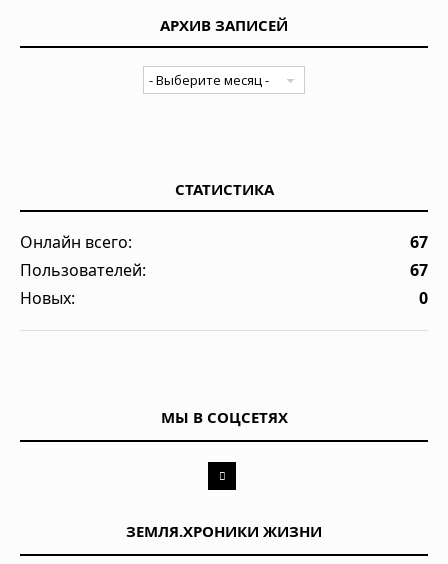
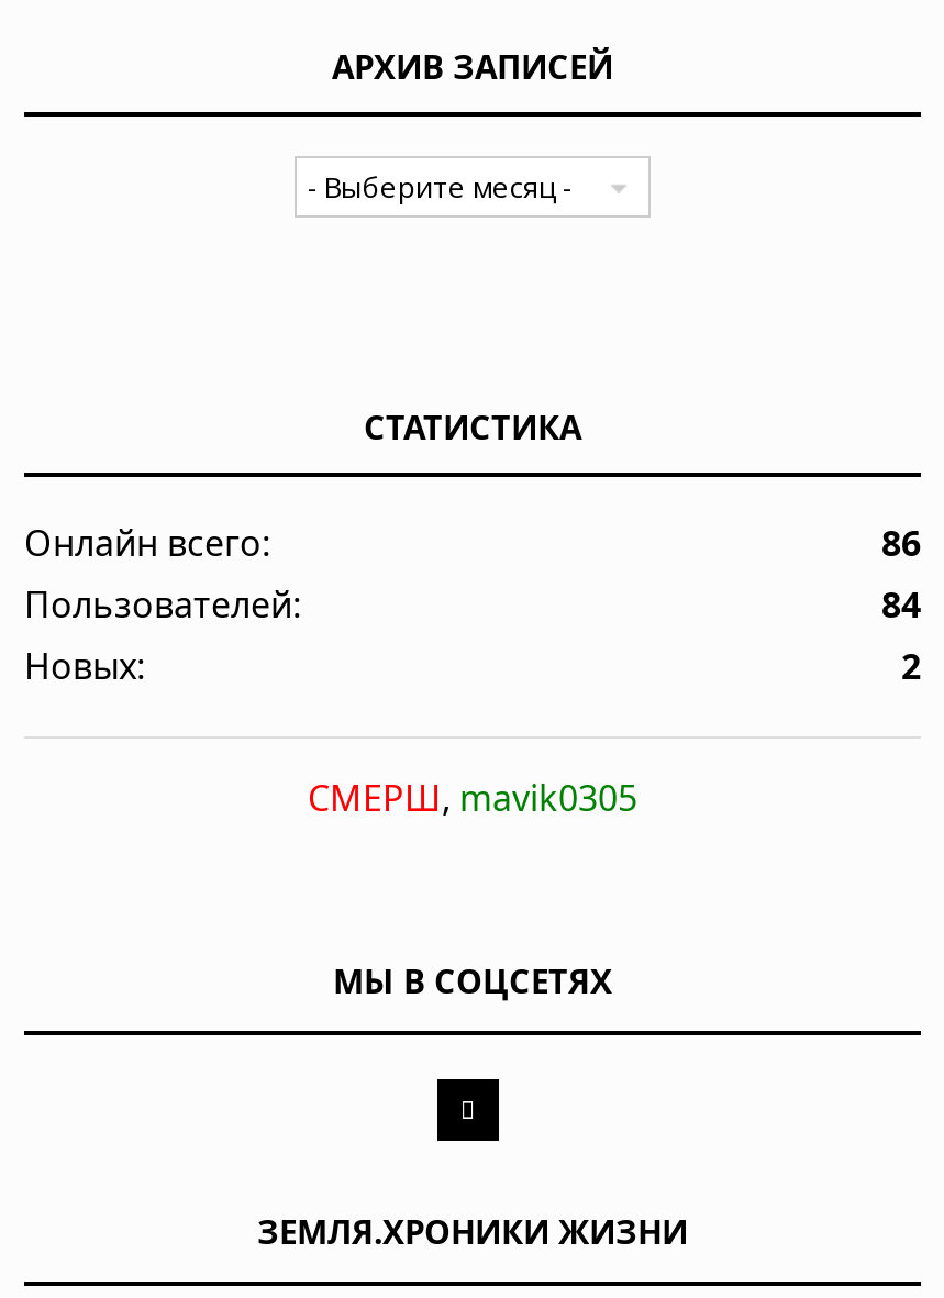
- 67
+ 86

- 67
+ 84

- 0
+ 2
+ СМЕРШ, mavik0305
